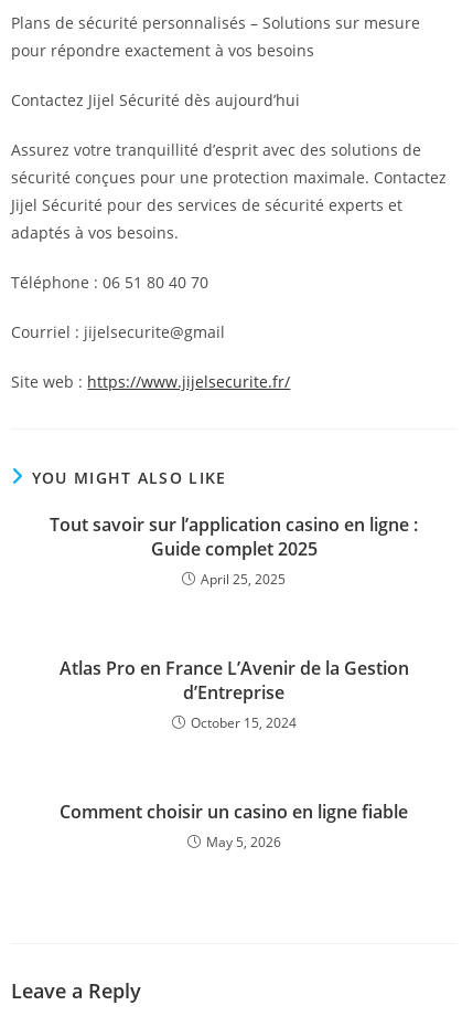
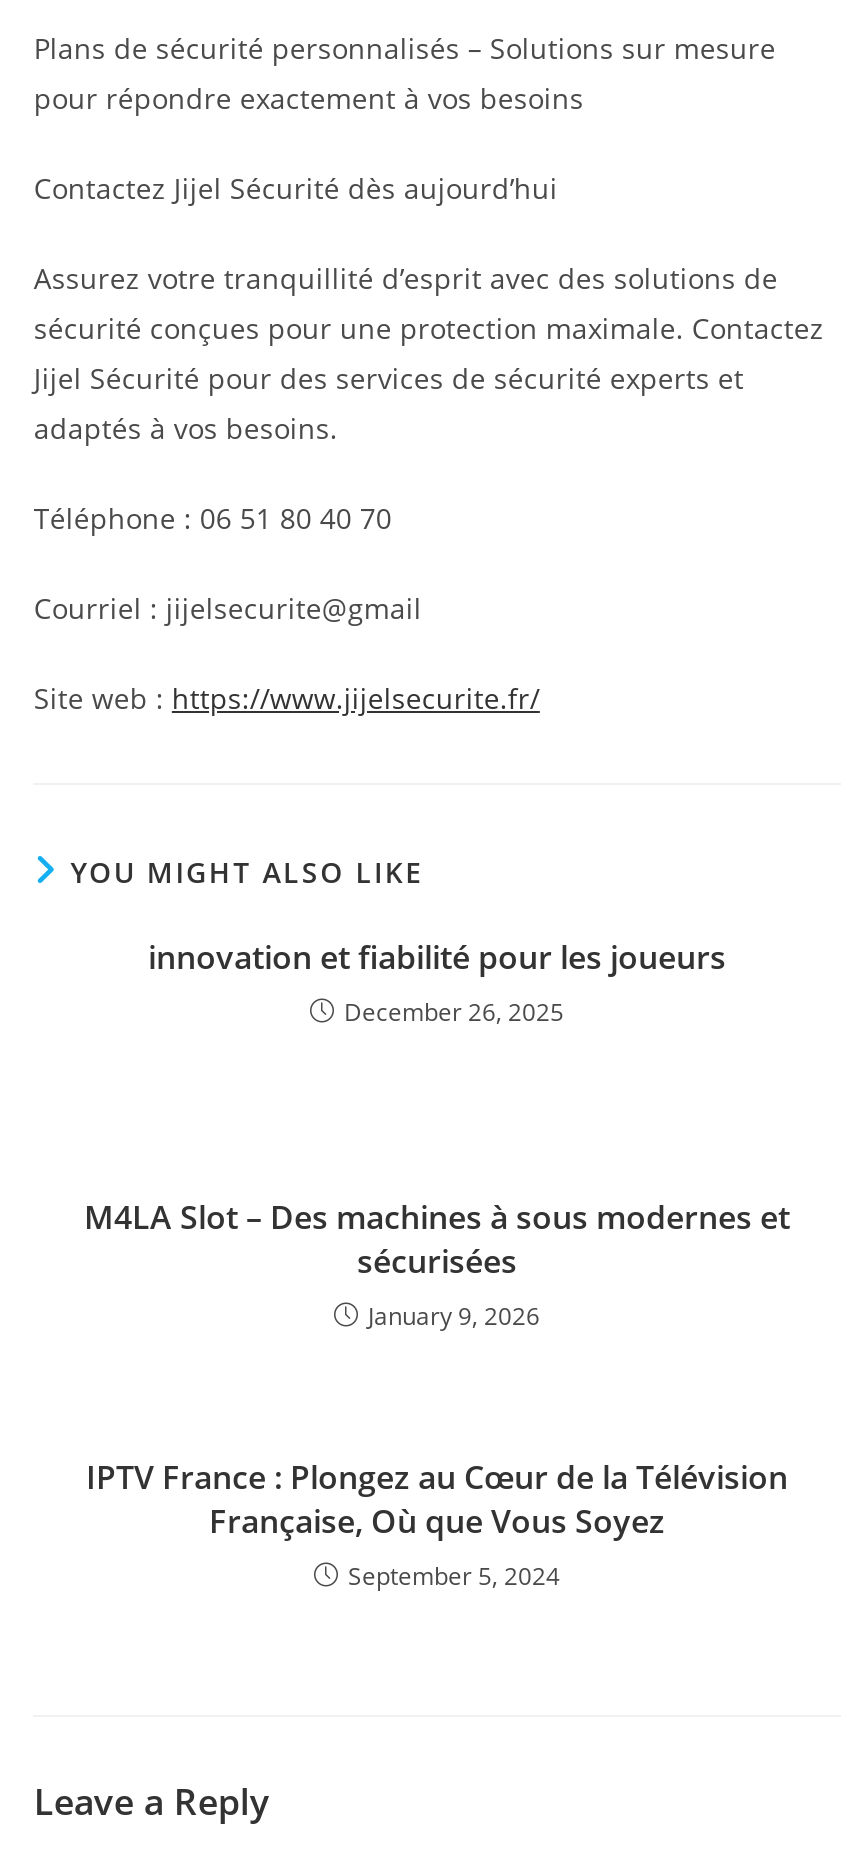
- Tout savoir sur l’application casino en ligne :
- Guide complet 2025
- April 25, 2025
+ innovation et fiabilité pour les joueurs
+ December 26, 2025

- Atlas Pro en France L’Avenir de la Gestion
- d’Entreprise
- October 15, 2024
+ M4LA Slot – Des machines à sous modernes et
+ sécurisées
+ January 9, 2026

- Comment choisir un casino en ligne fiable
- May 5, 2026
+ IPTV France : Plongez au Cœur de la Télévision
+ Française, Où que Vous Soyez
+ September 5, 2024
